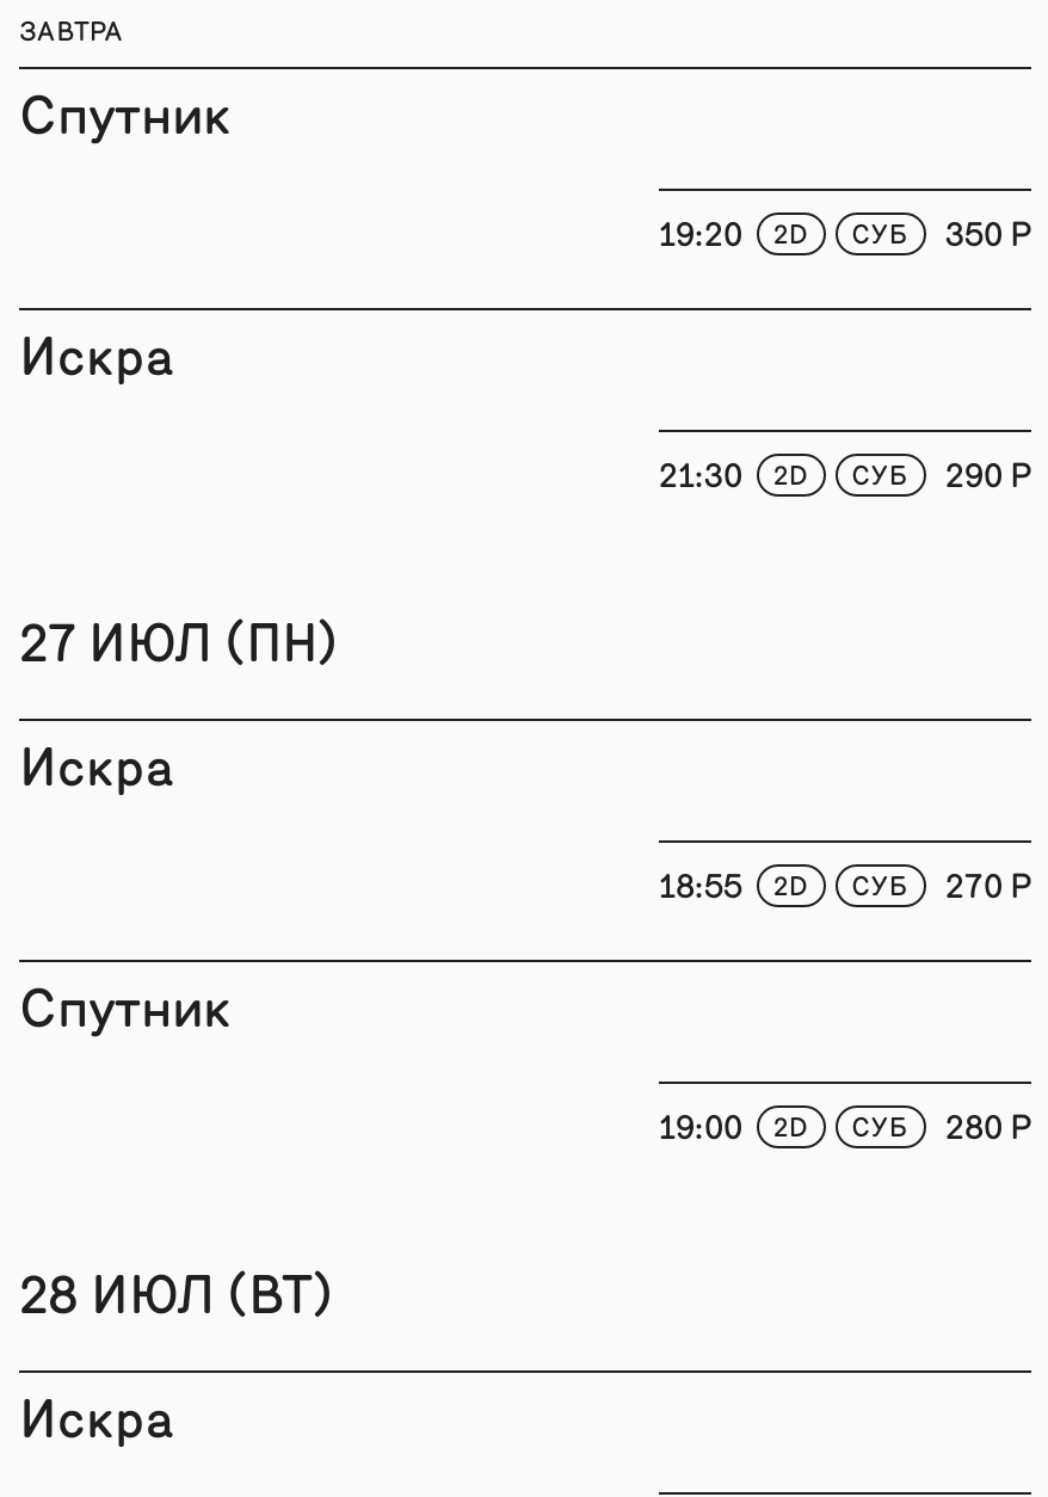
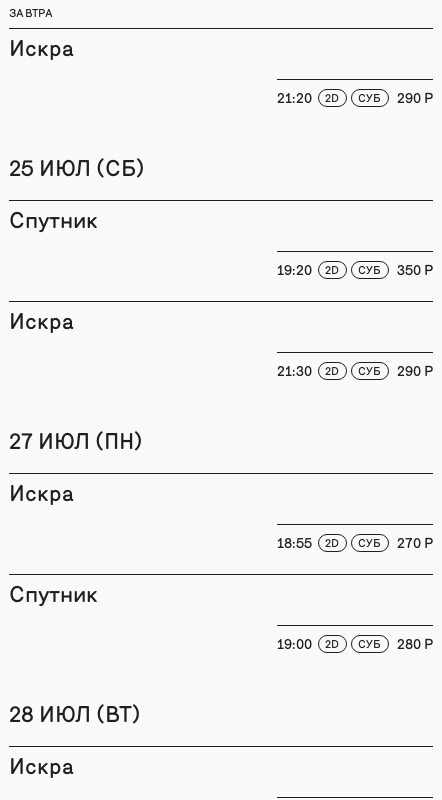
+ Искра
+ 21:20
+ 2D
+ СУБ
+ 290 P
+ 25 ИЮЛ (СБ)
